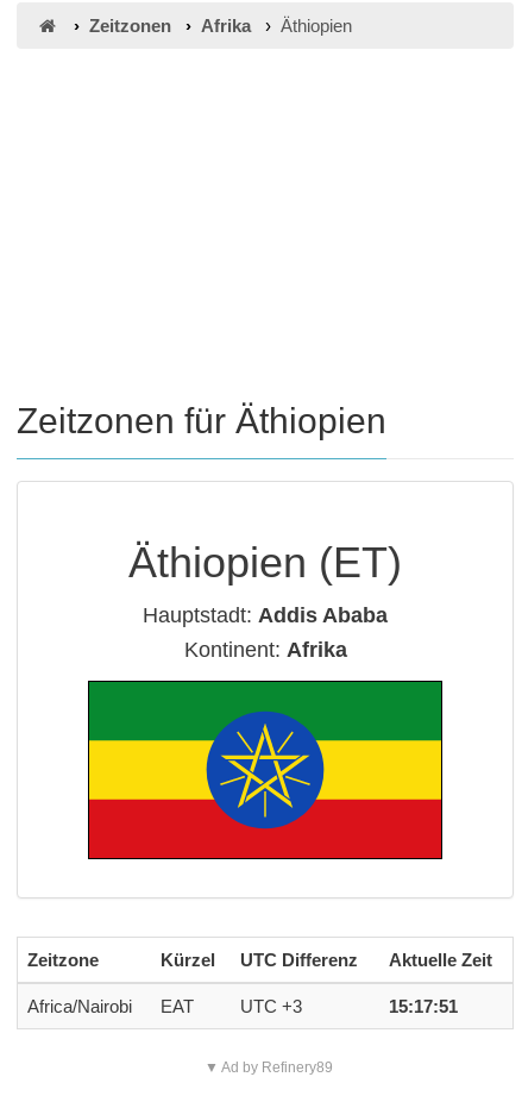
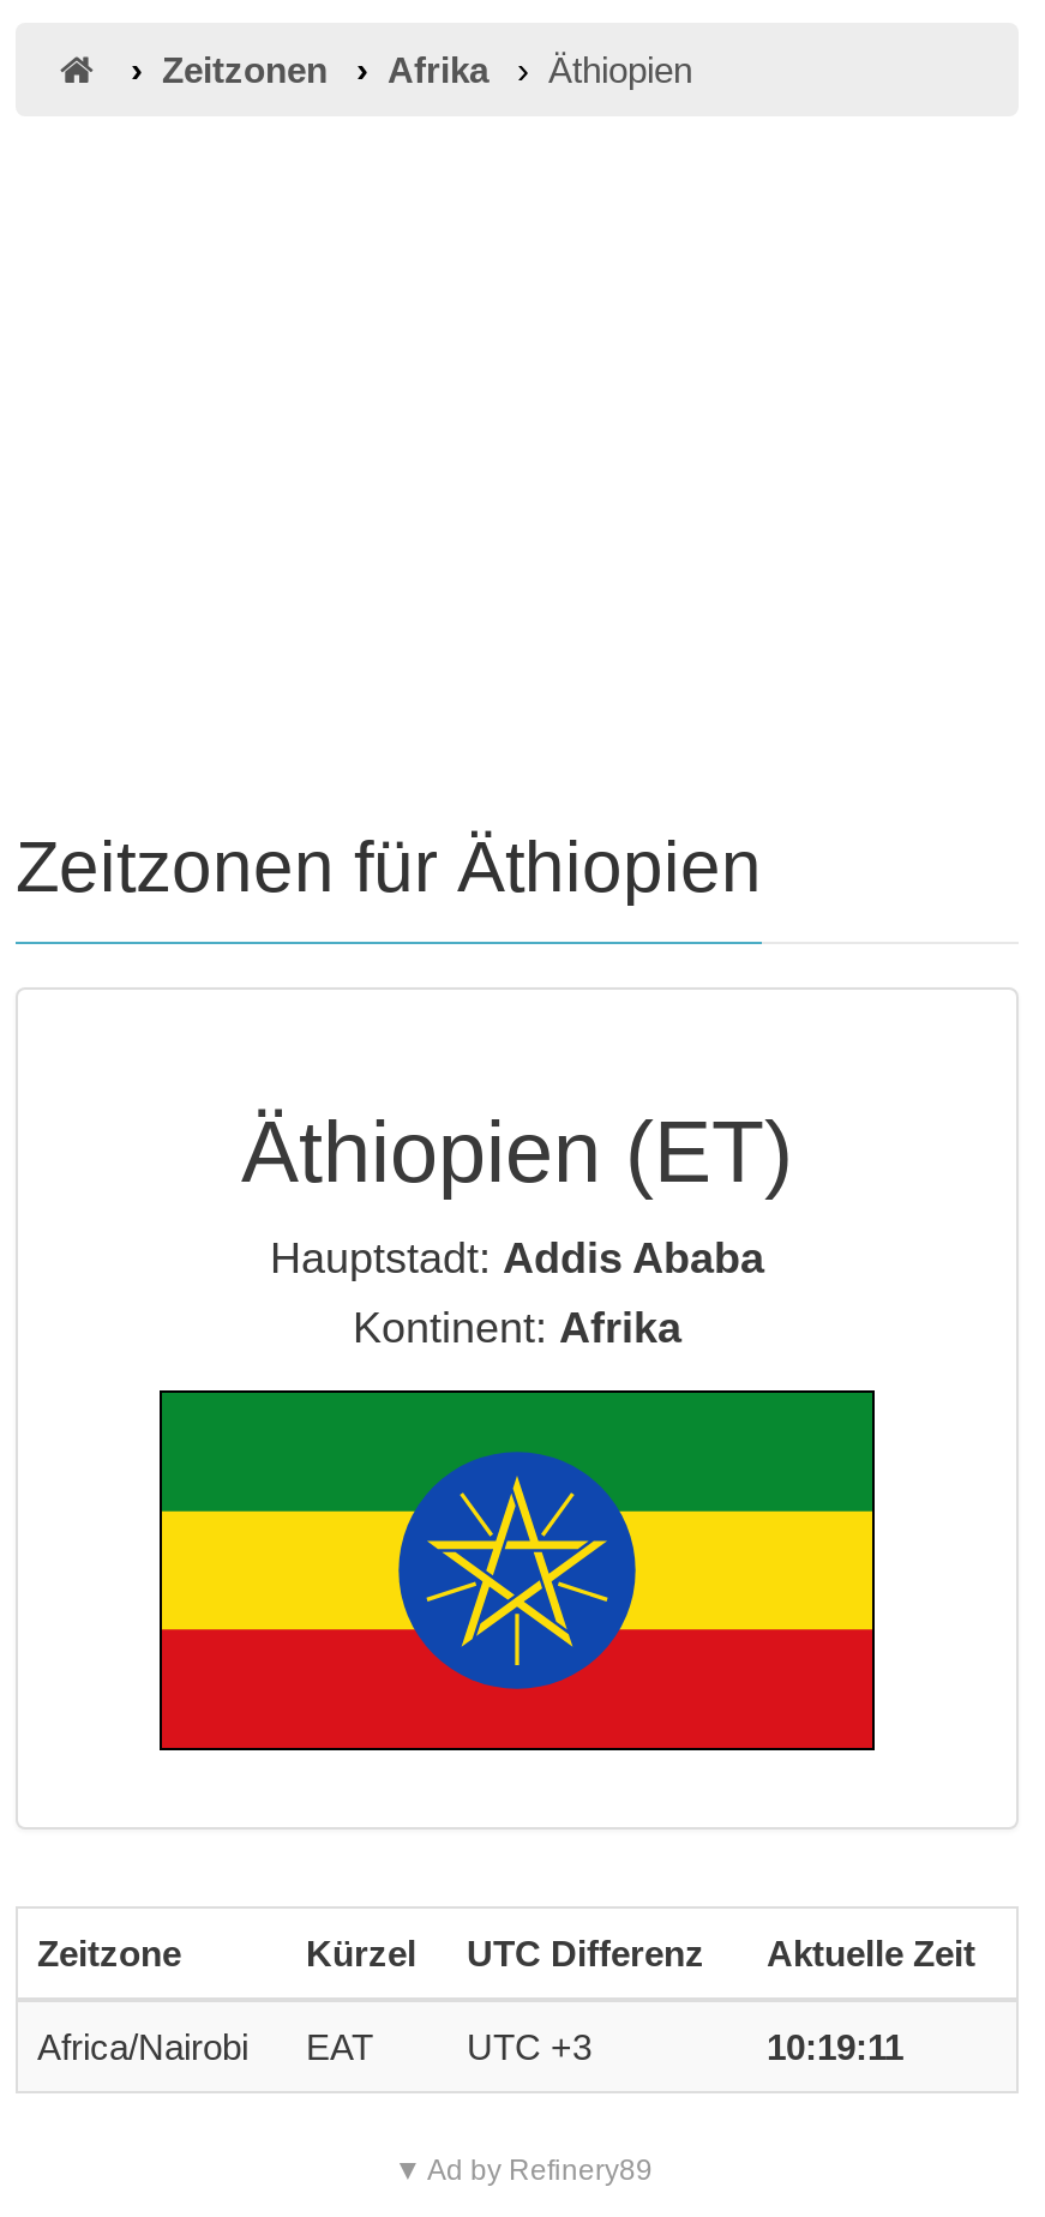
- 15:17:51
+ 10:19:11
